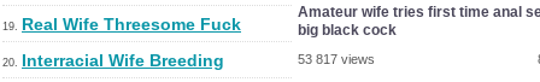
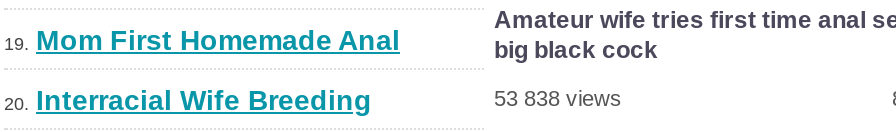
- 19. Real Wife Threesome Fuck
+ 19. Mom First Homemade Anal

- 53 817 views
+ 53 838 views
